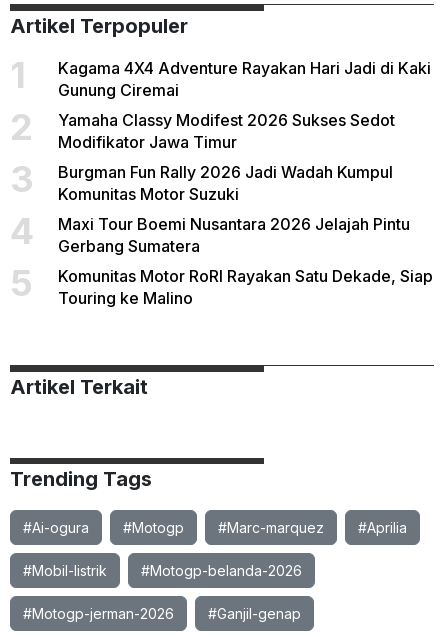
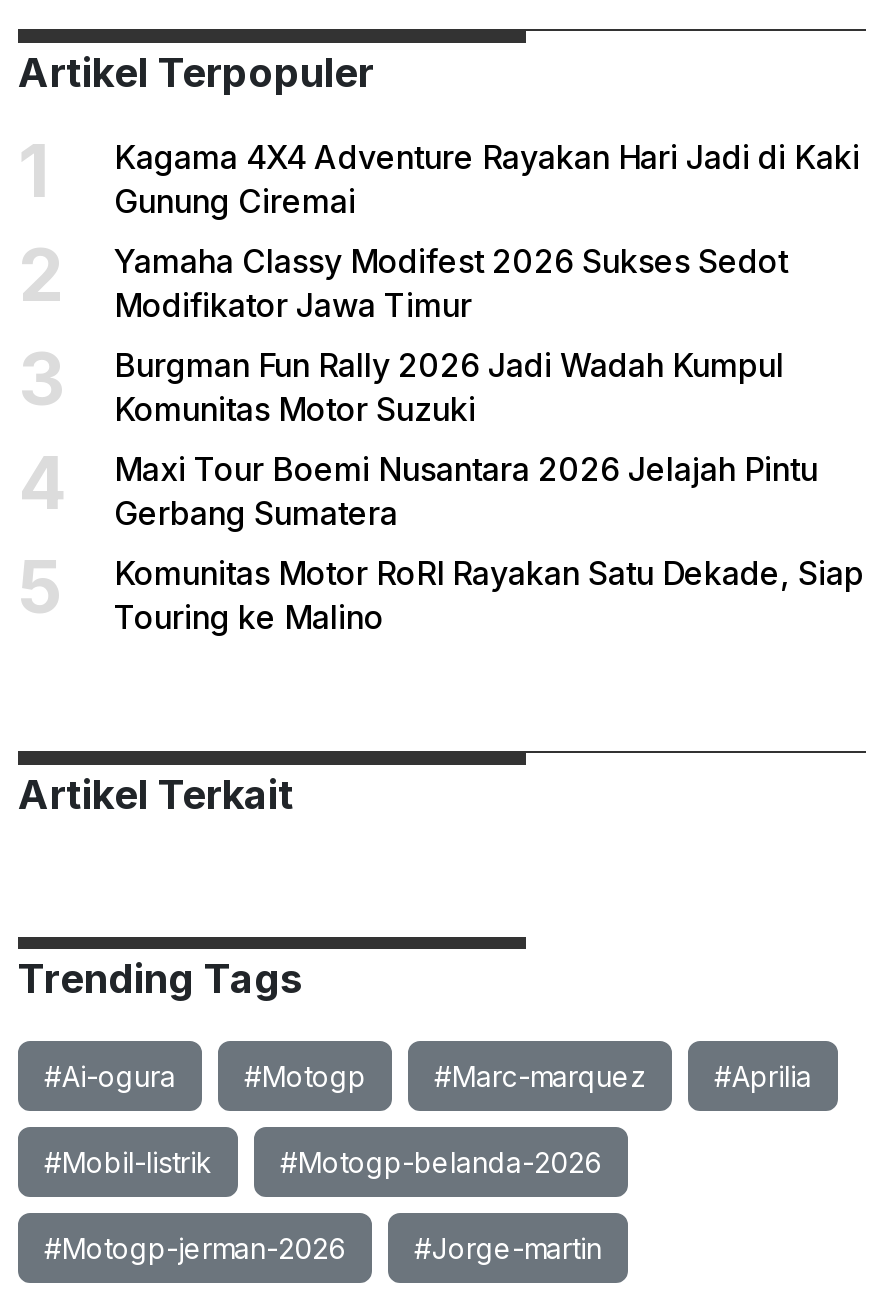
- #Ganjil-genap
+ #Jorge-martin
